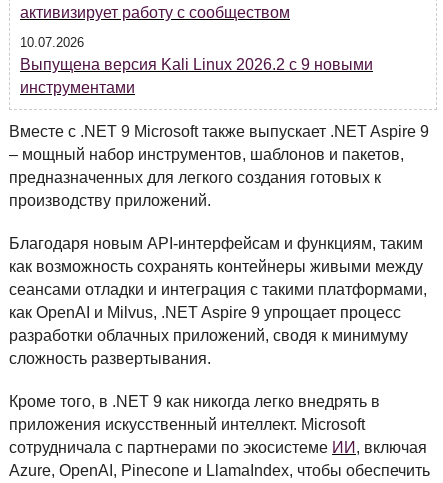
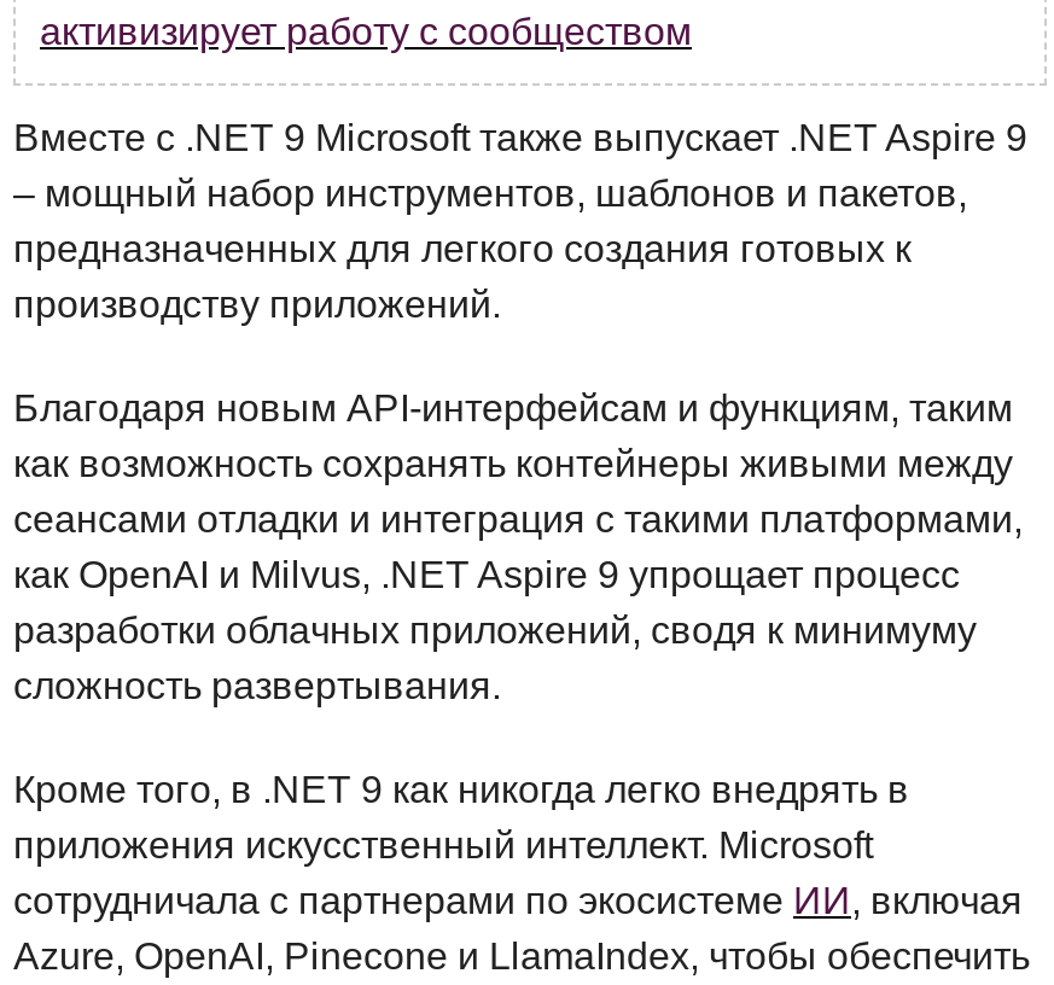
- 10.07.2026
- Выпущена версия Kali Linux 2026.2 с 9 новыми
- инструментами
